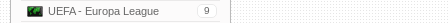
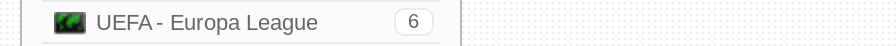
- 9
+ 6
